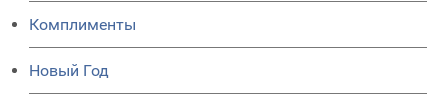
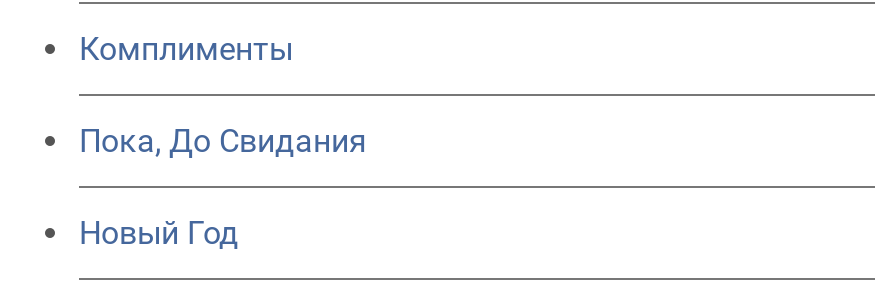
+ Пока, До Свидания
